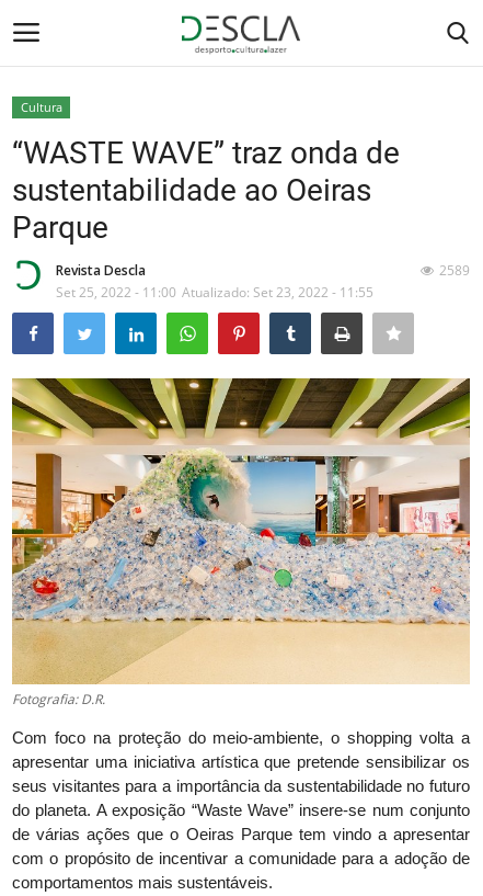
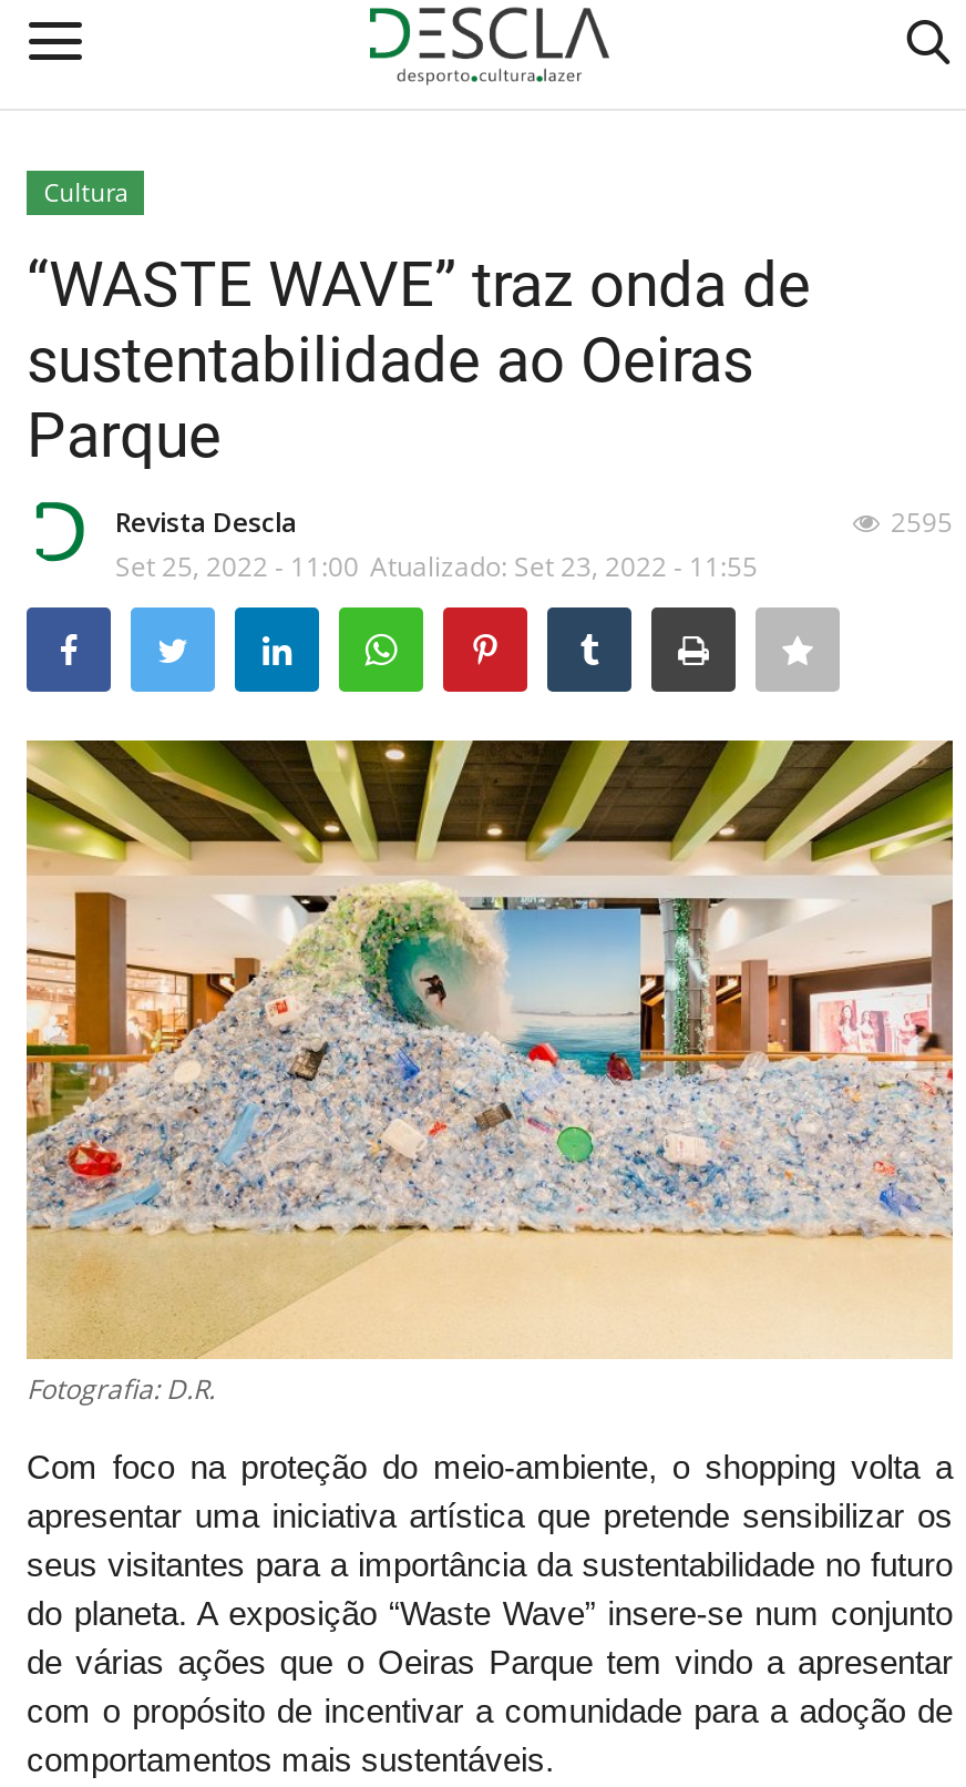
- 2589
+ 2595
